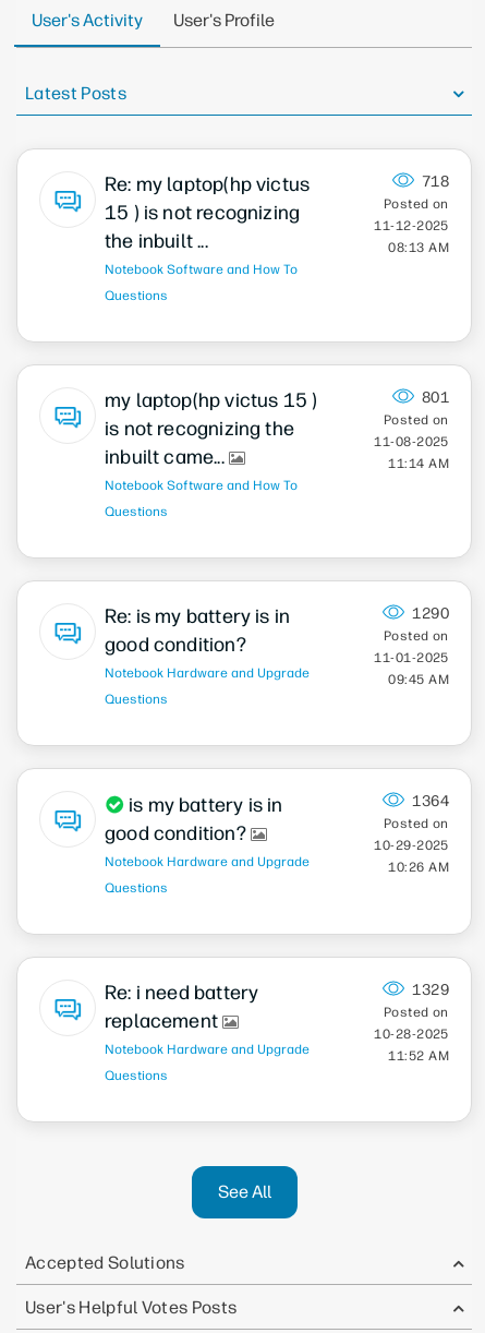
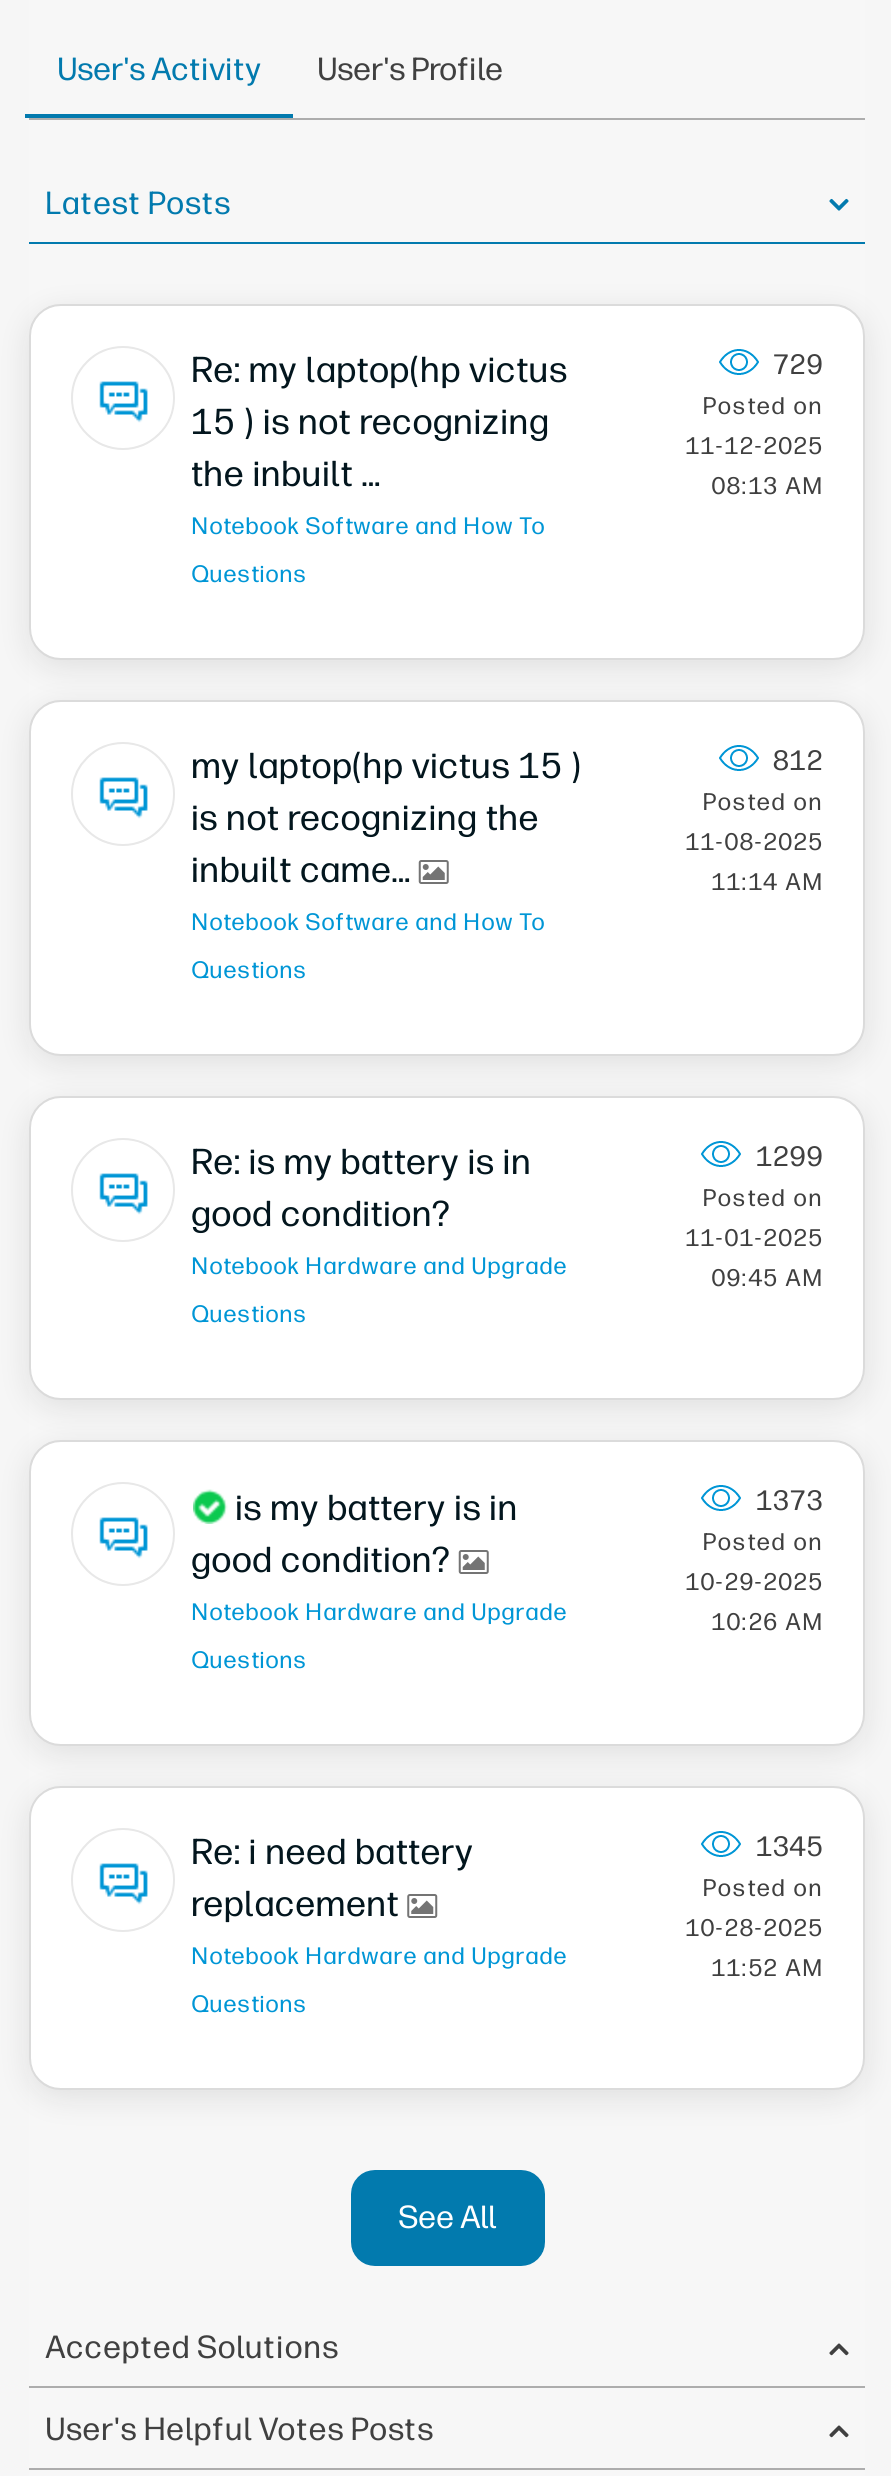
- 718
+ 729

- 801
+ 812

- 1290
+ 1299

- 1364
+ 1373

- 1329
+ 1345
